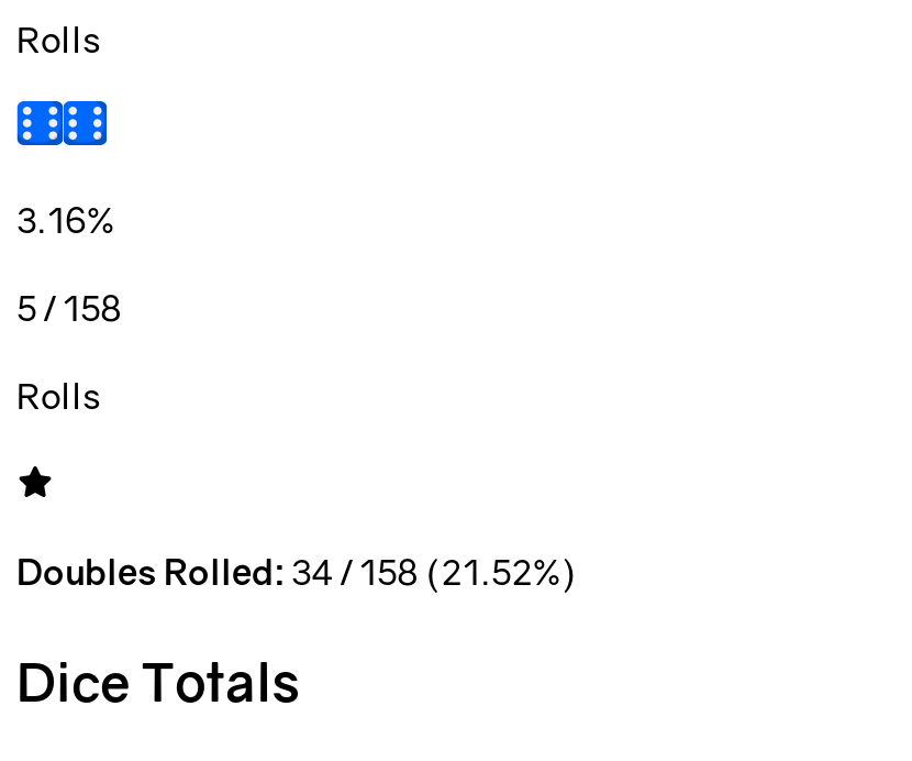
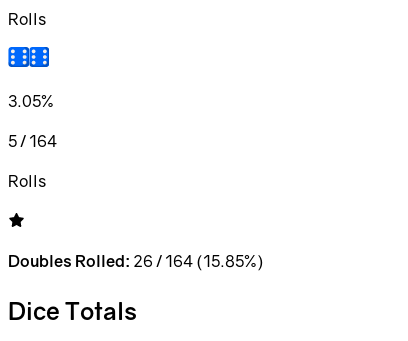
- 3.16%
+ 3.05%

- 5 / 158
+ 5 / 164

- Doubles Rolled: 34 / 158 (21.52%)
+ Doubles Rolled: 26 / 164 (15.85%)
